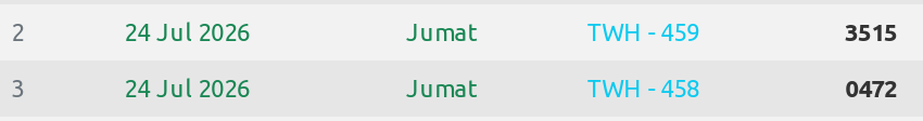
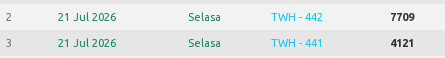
- 24 Jul 2026
- Jumat
- TWH - 459
- 3515
+ 21 Jul 2026
+ Selasa
+ TWH - 442
+ 7709

- 24 Jul 2026
- Jumat
- TWH - 458
- 0472
+ 21 Jul 2026
+ Selasa
+ TWH - 441
+ 4121
